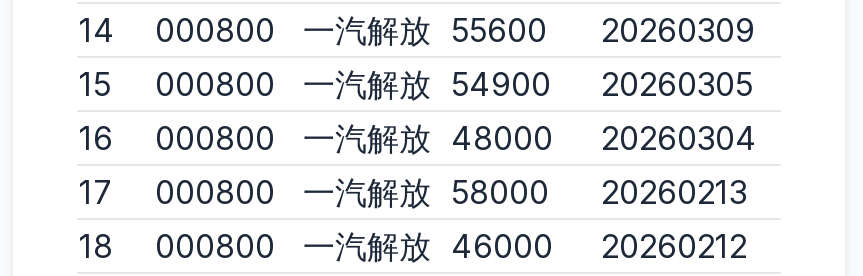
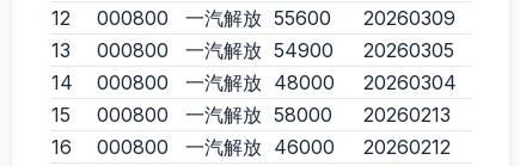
- 14 000800 一汽解放 55600 20260309
+ 12 000800 一汽解放 55600 20260309

- 15 000800 一汽解放 54900 20260305
+ 13 000800 一汽解放 54900 20260305

- 16 000800 一汽解放 48000 20260304
+ 14 000800 一汽解放 48000 20260304

- 17 000800 一汽解放 58000 20260213
+ 15 000800 一汽解放 58000 20260213

- 18 000800 一汽解放 46000 20260212
+ 16 000800 一汽解放 46000 20260212
